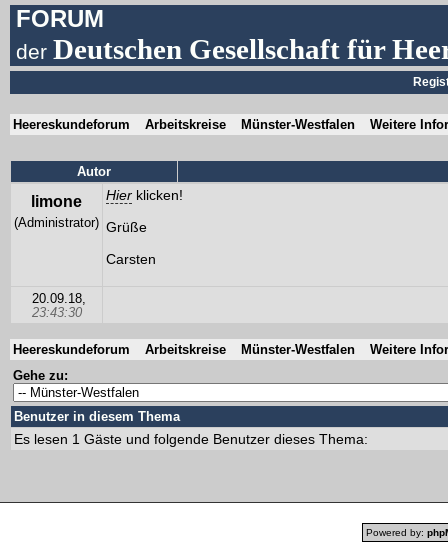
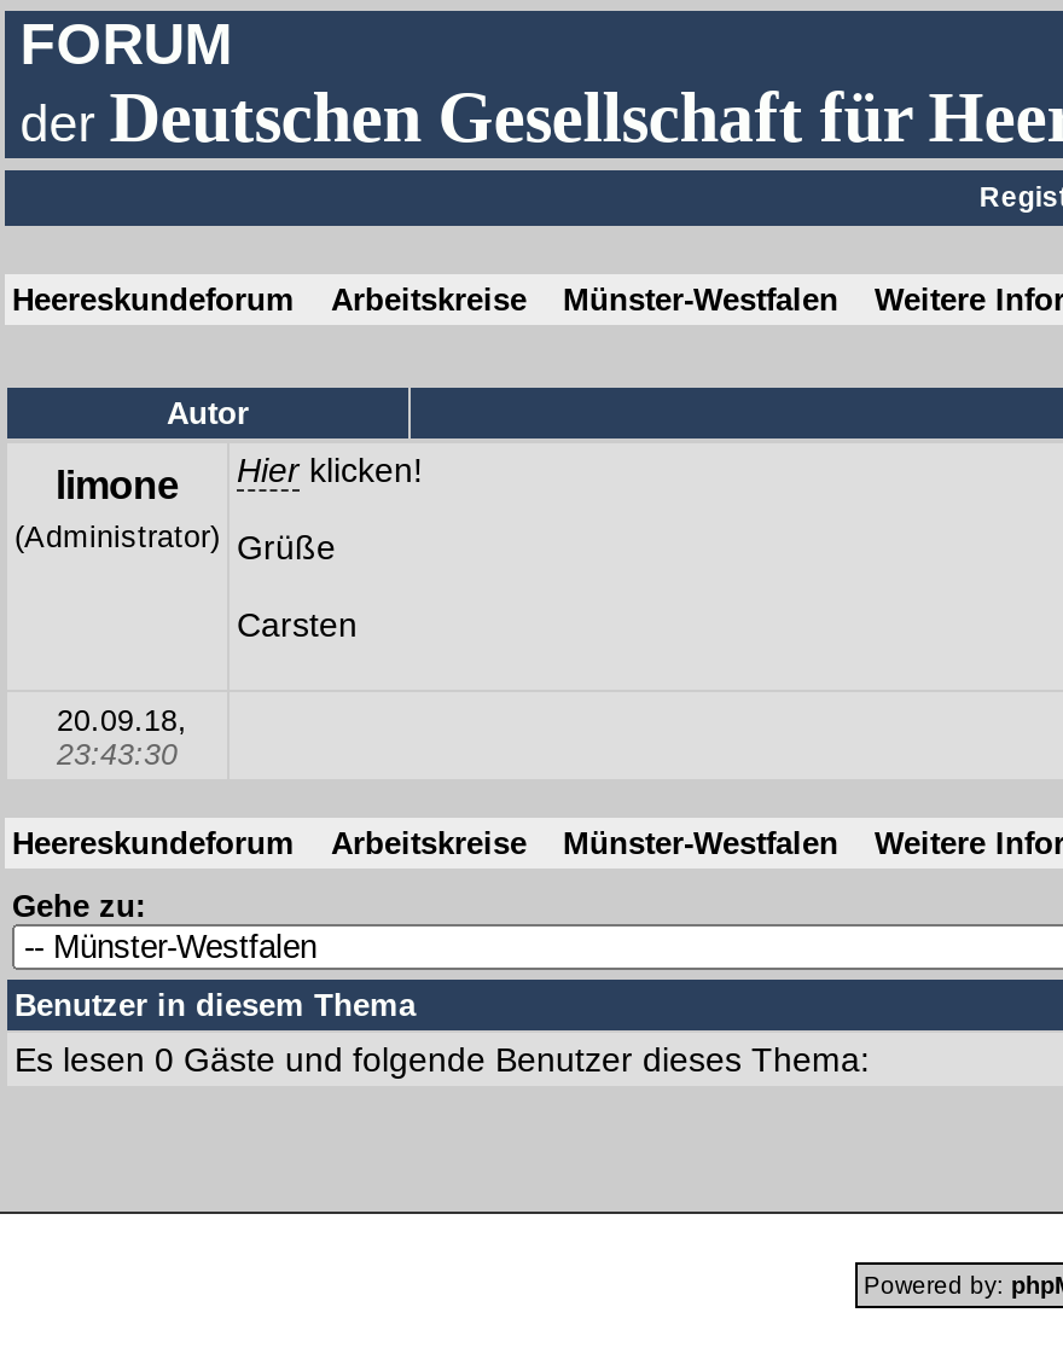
- Es lesen 1 Gäste und folgende Benutzer dieses Thema:
+ Es lesen 0 Gäste und folgende Benutzer dieses Thema:
